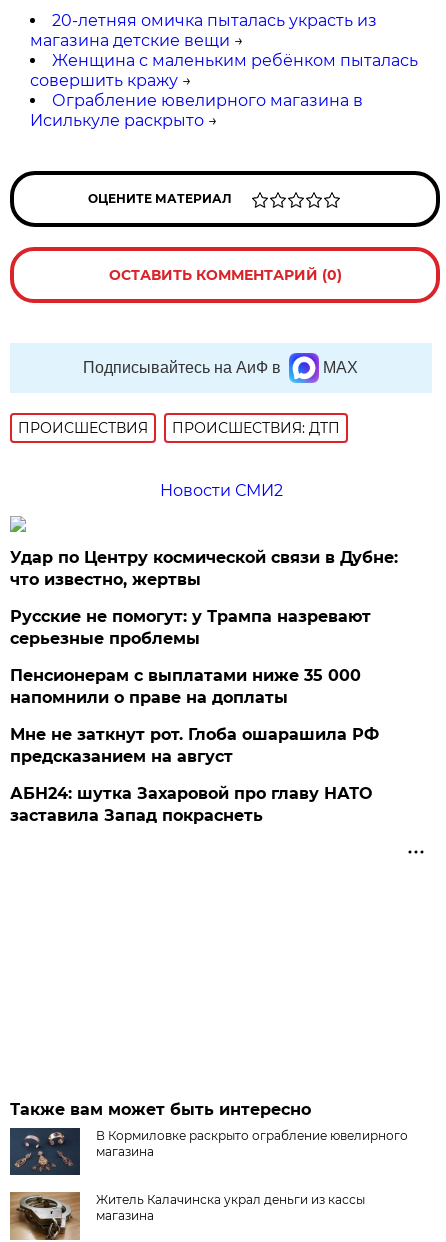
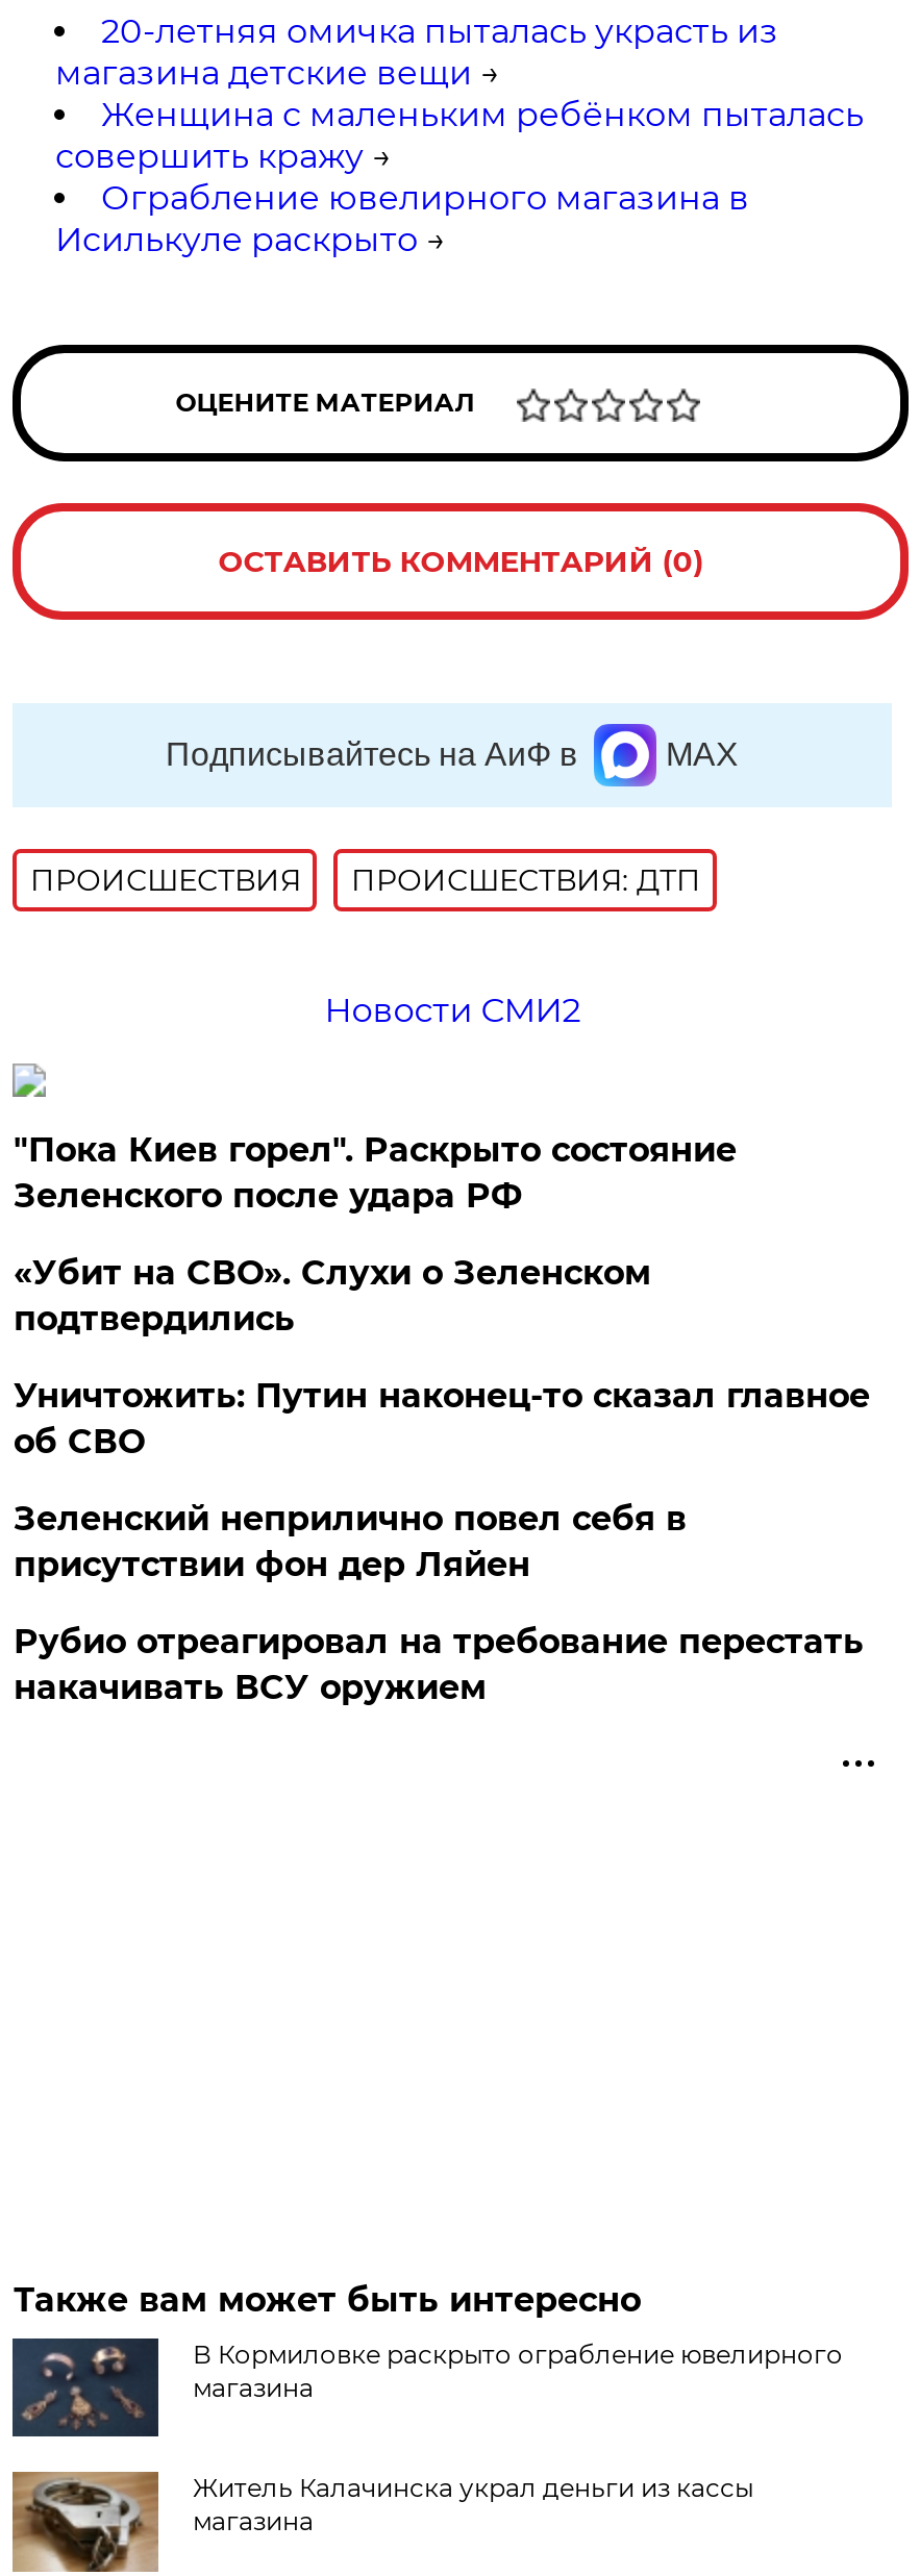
- Удар по Центру космической связи в Дубне:
- что известно, жертвы
+ "Пока Киев горел". Раскрыто состояние
+ Зеленского после удара РФ

- Русские не помогут: у Трампа назревают
- серьезные проблемы
+ «Убит на СВО». Слухи о Зеленском
+ подтвердились

- Пенсионерам с выплатами ниже 35 000
- напомнили о праве на доплаты
+ Уничтожить: Путин наконец-то сказал главное
+ об СВО

- Мне не заткнут рот. Глоба ошарашила РФ
- предсказанием на август
+ Зеленский неприлично повел cебя в
+ присутствии фон дер Ляйен

- АБН24: шутка Захаровой про главу НАТО
- заставила Запад покраснеть
+ Рубио отреагировал на требование перестать
+ накачивать ВСУ оружием
